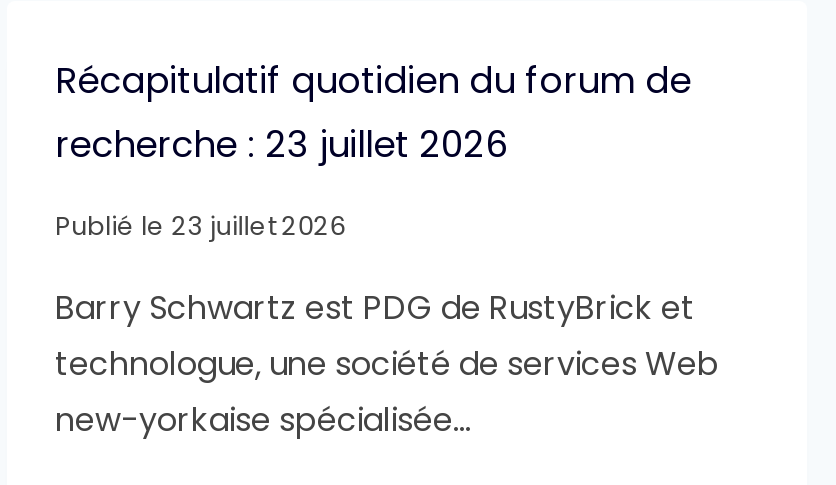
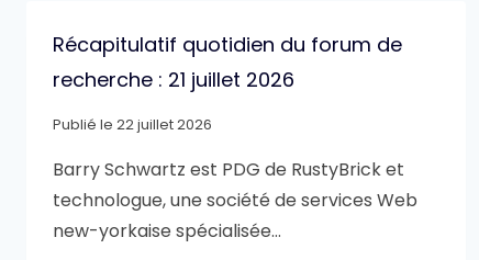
- recherche : 23 juillet 2026
+ recherche : 21 juillet 2026

- Publié le 23 juillet 2026
+ Publié le 22 juillet 2026
